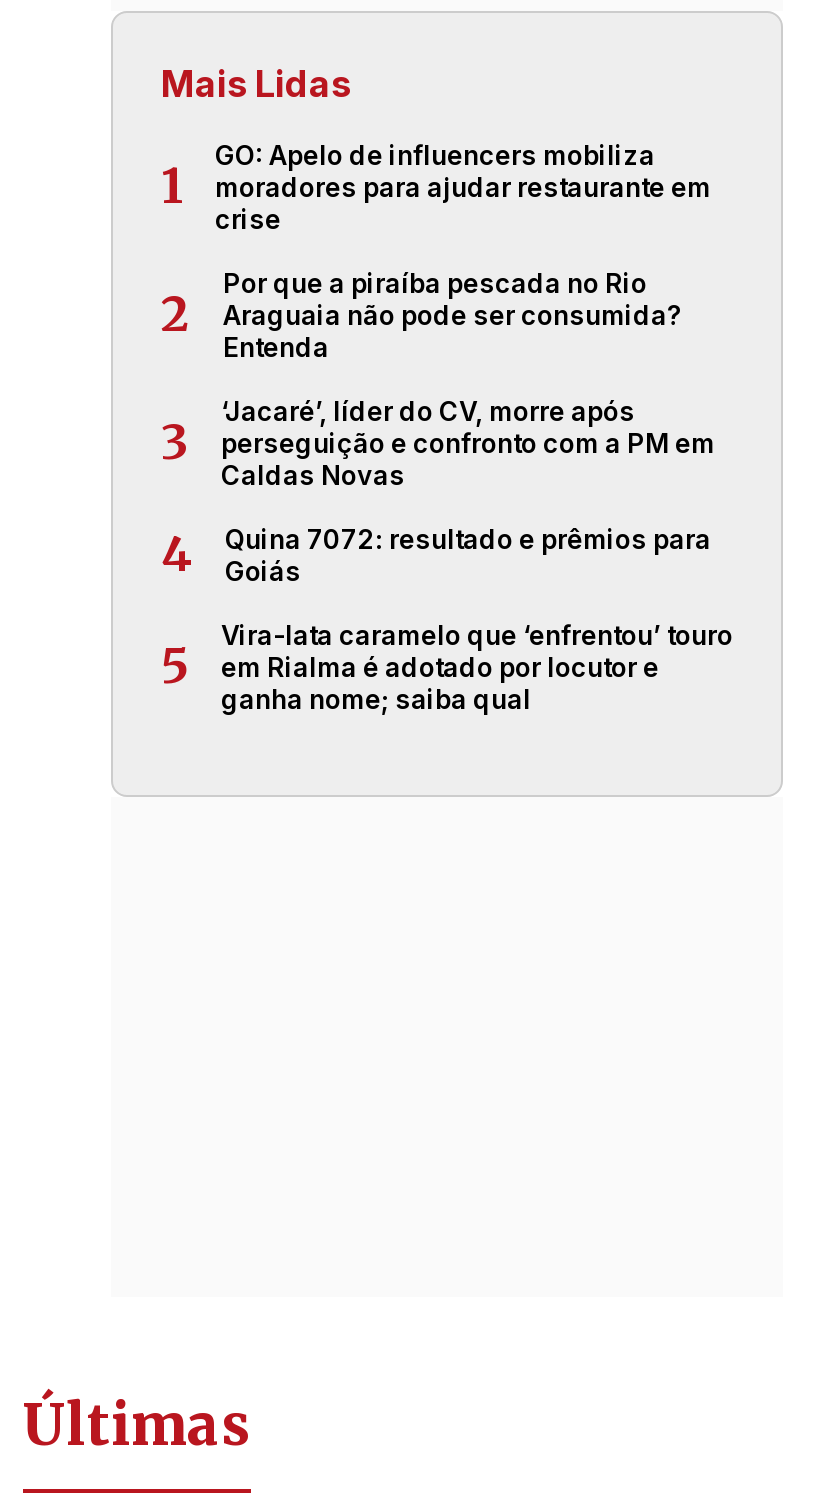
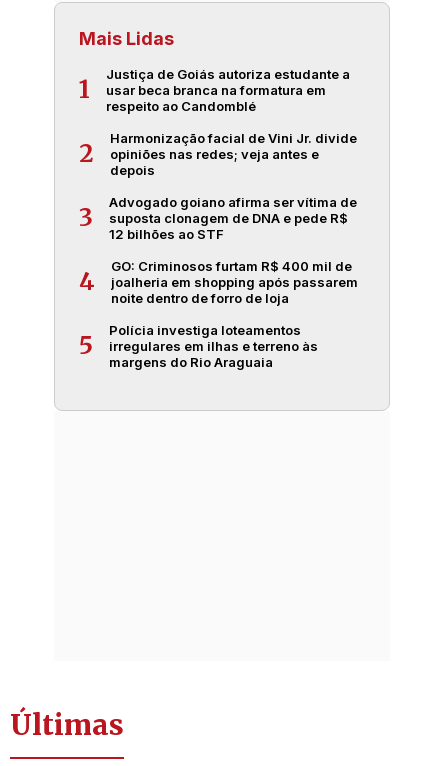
- GO: Apelo de influencers mobiliza
- moradores para ajudar restaurante em
- crise
+ Justiça de Goiás autoriza estudante a
+ usar beca branca na formatura em
+ respeito ao Candomblé

- Por que a piraíba pescada no Rio
- Araguaia não pode ser consumida?
- Entenda
+ Harmonização facial de Vini Jr. divide
+ opiniões nas redes; veja antes e
+ depois

- ‘Jacaré’, líder do CV, morre após
- perseguição e confronto com a PM em
- Caldas Novas
+ Advogado goiano afirma ser vítima de
+ suposta clonagem de DNA e pede R$
+ 12 bilhões ao STF

- Quina 7072: resultado e prêmios para
- Goiás
+ GO: Criminosos furtam R$ 400 mil de
+ joalheria em shopping após passarem
+ noite dentro de forro de loja

- Vira-lata caramelo que ‘enfrentou’ touro
- em Rialma é adotado por locutor e
- ganha nome; saiba qual
+ Polícia investiga loteamentos
+ irregulares em ilhas e terreno às
+ margens do Rio Araguaia
